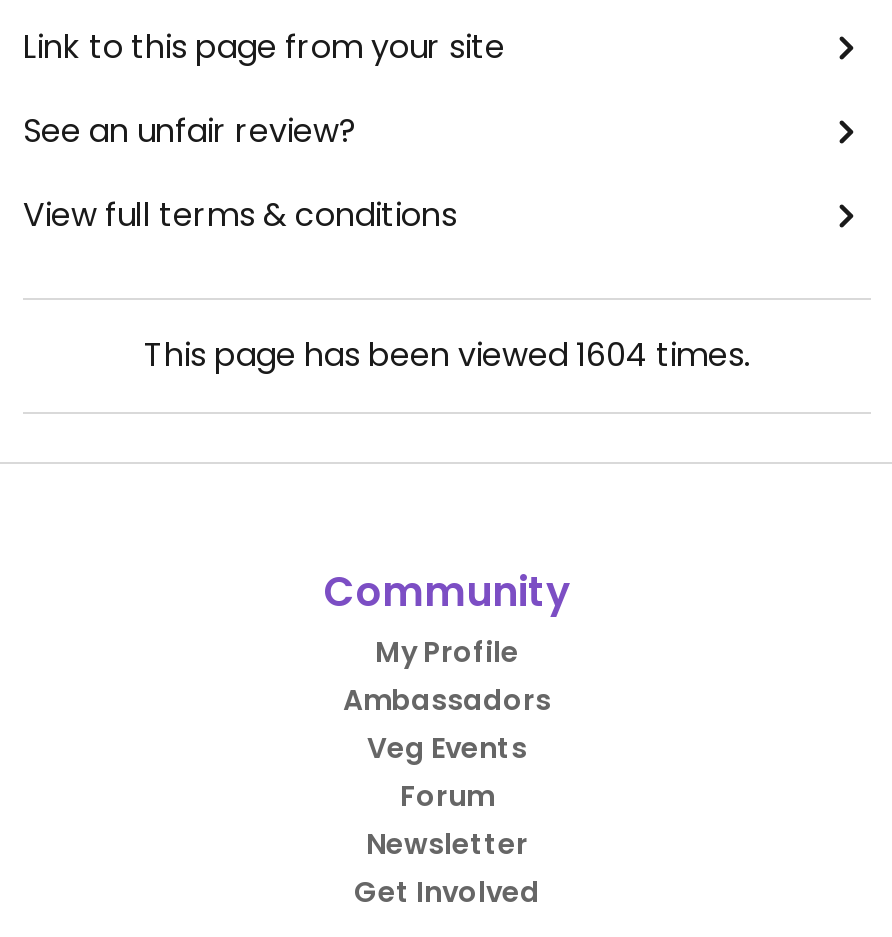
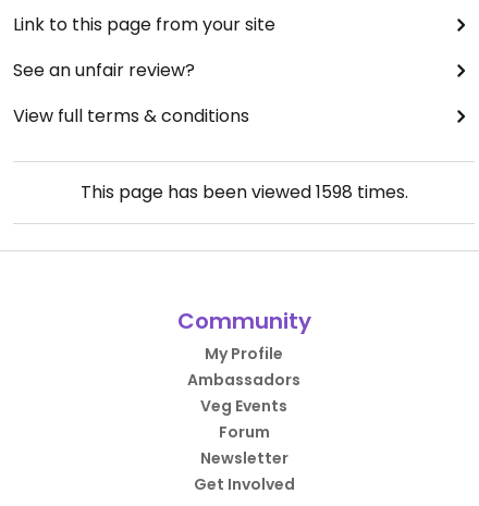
- This page has been viewed 1604 times.
+ This page has been viewed 1598 times.
